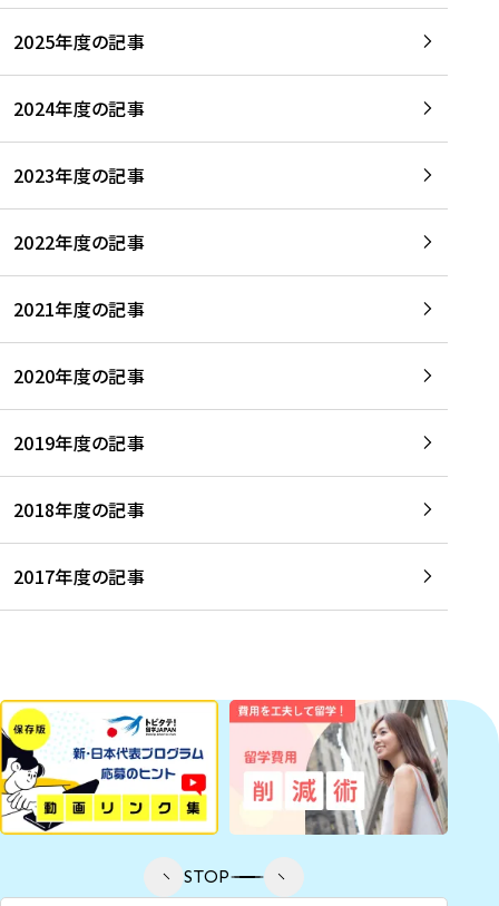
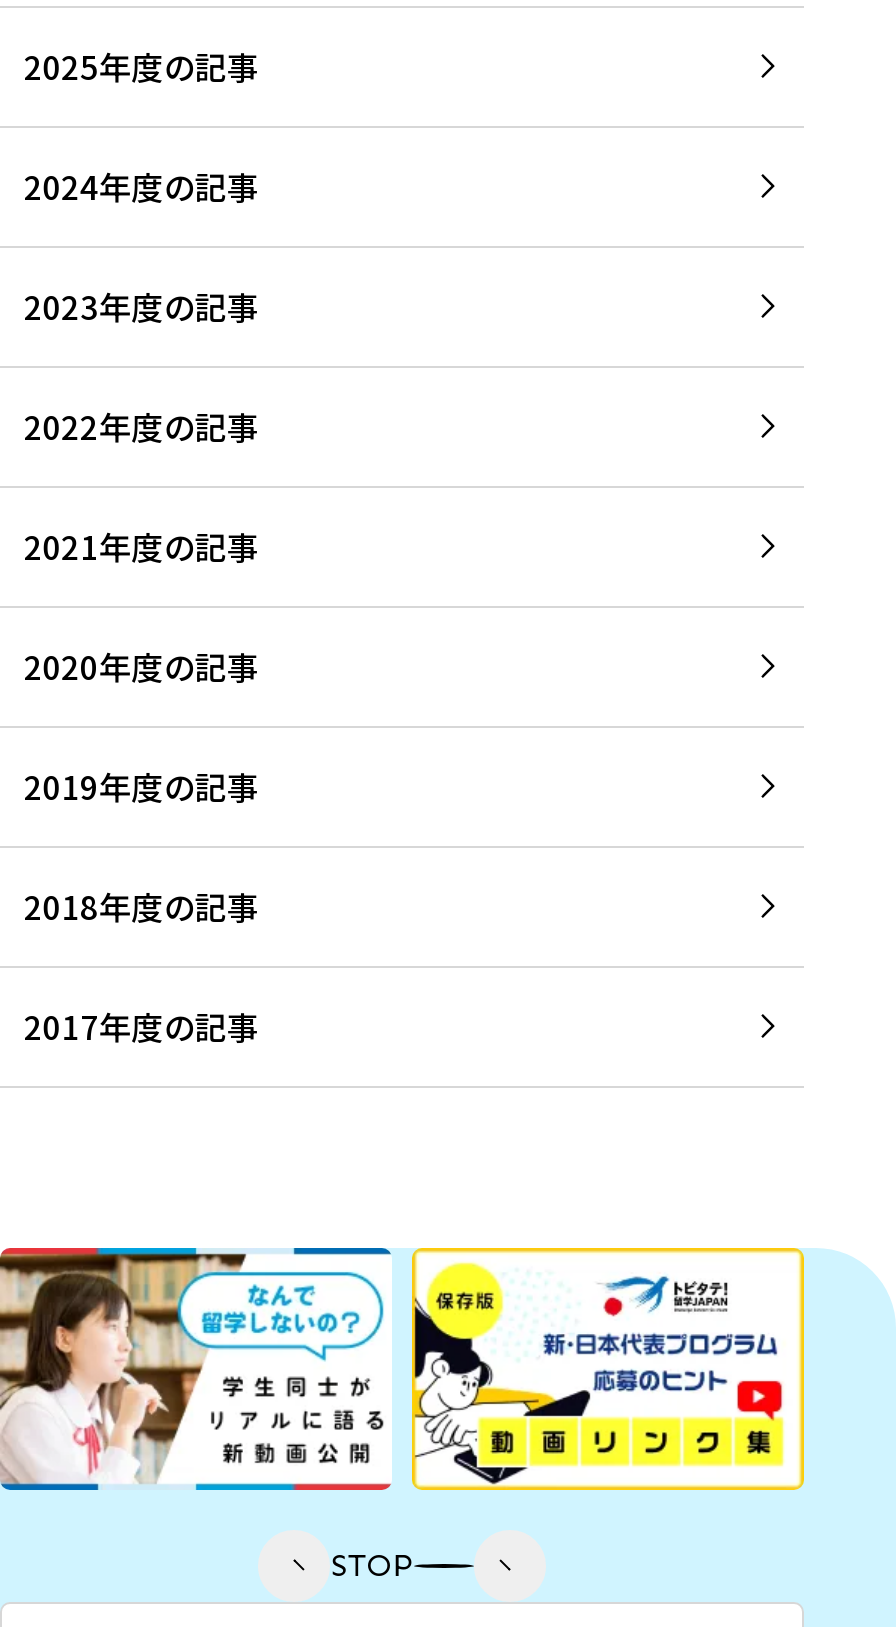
- [image]
+ [image]

- [image]
+ [image]
